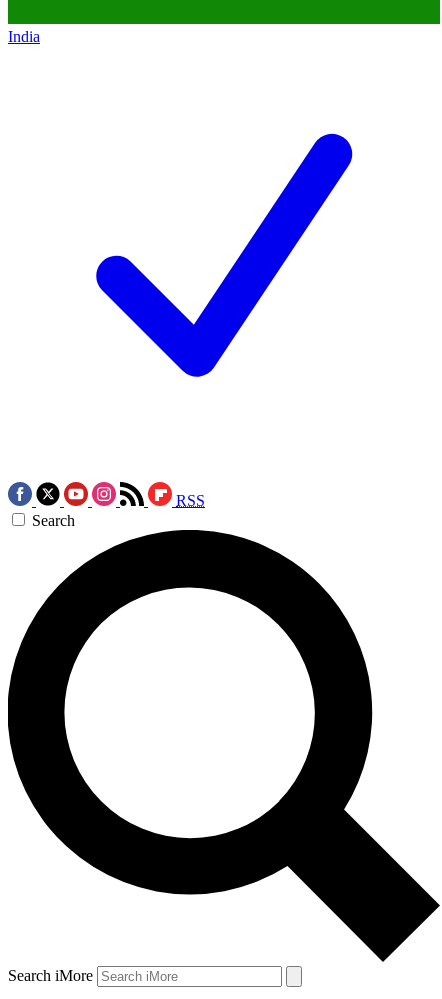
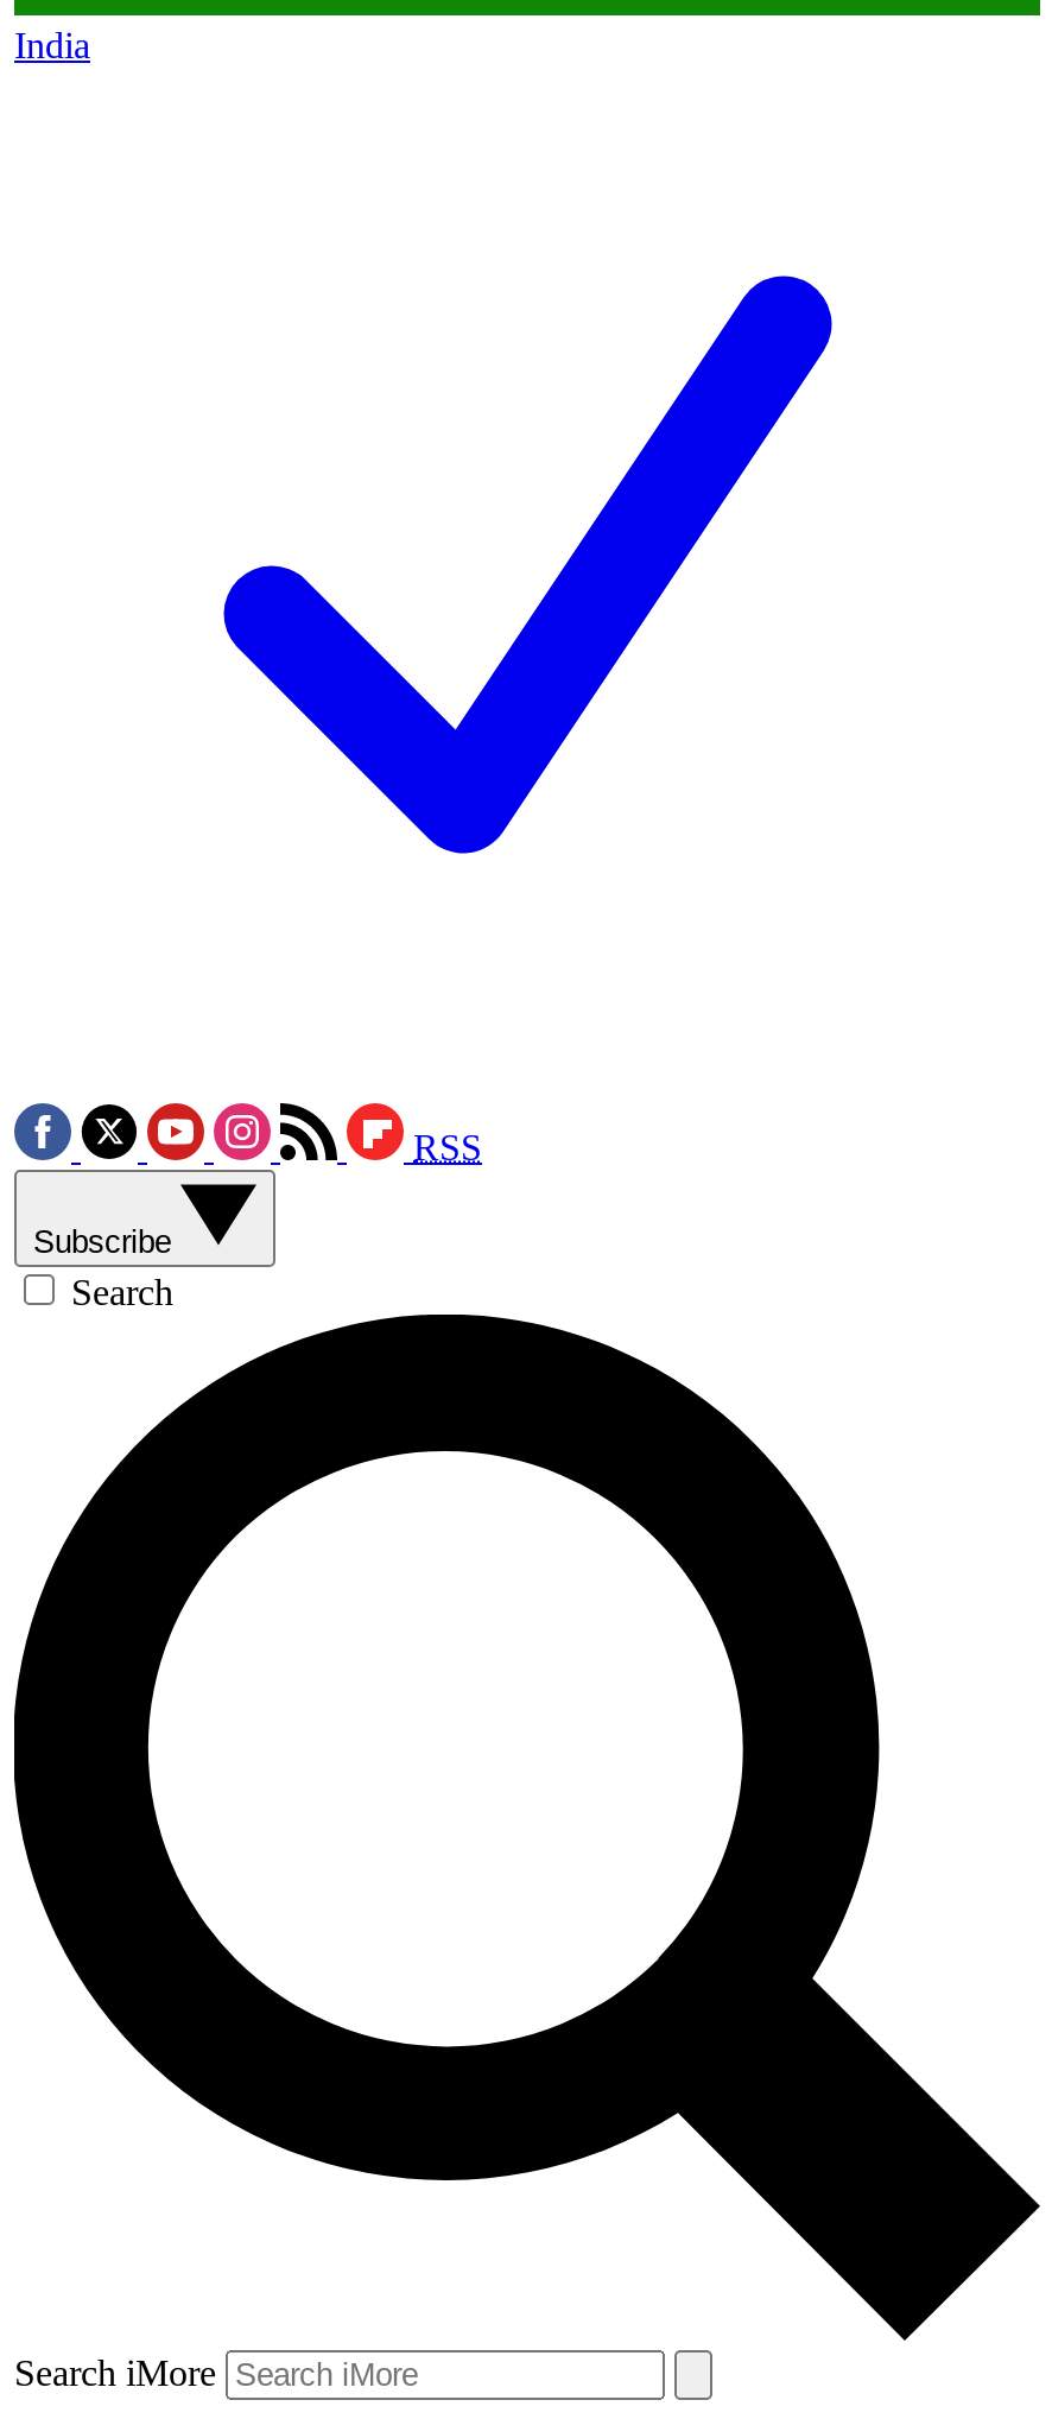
+ Subscribe
